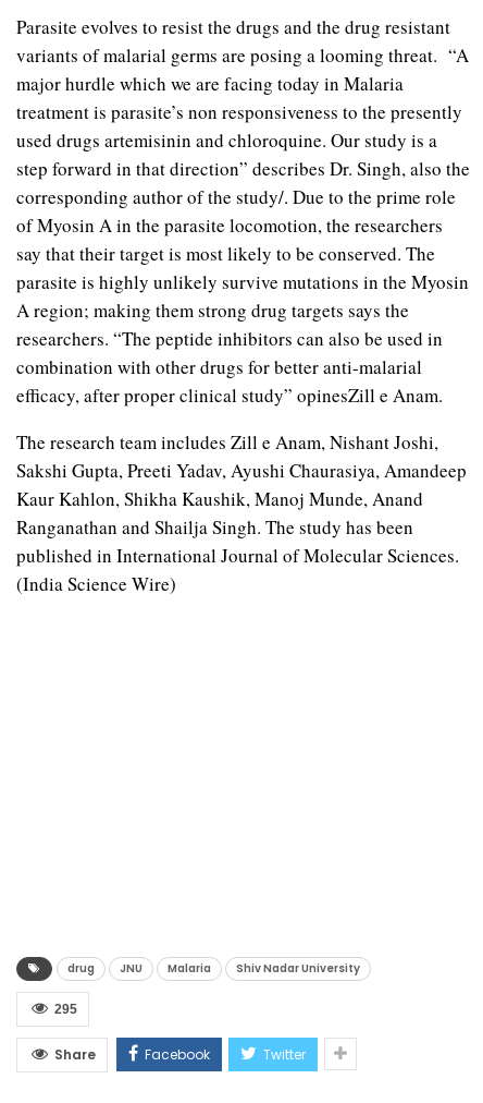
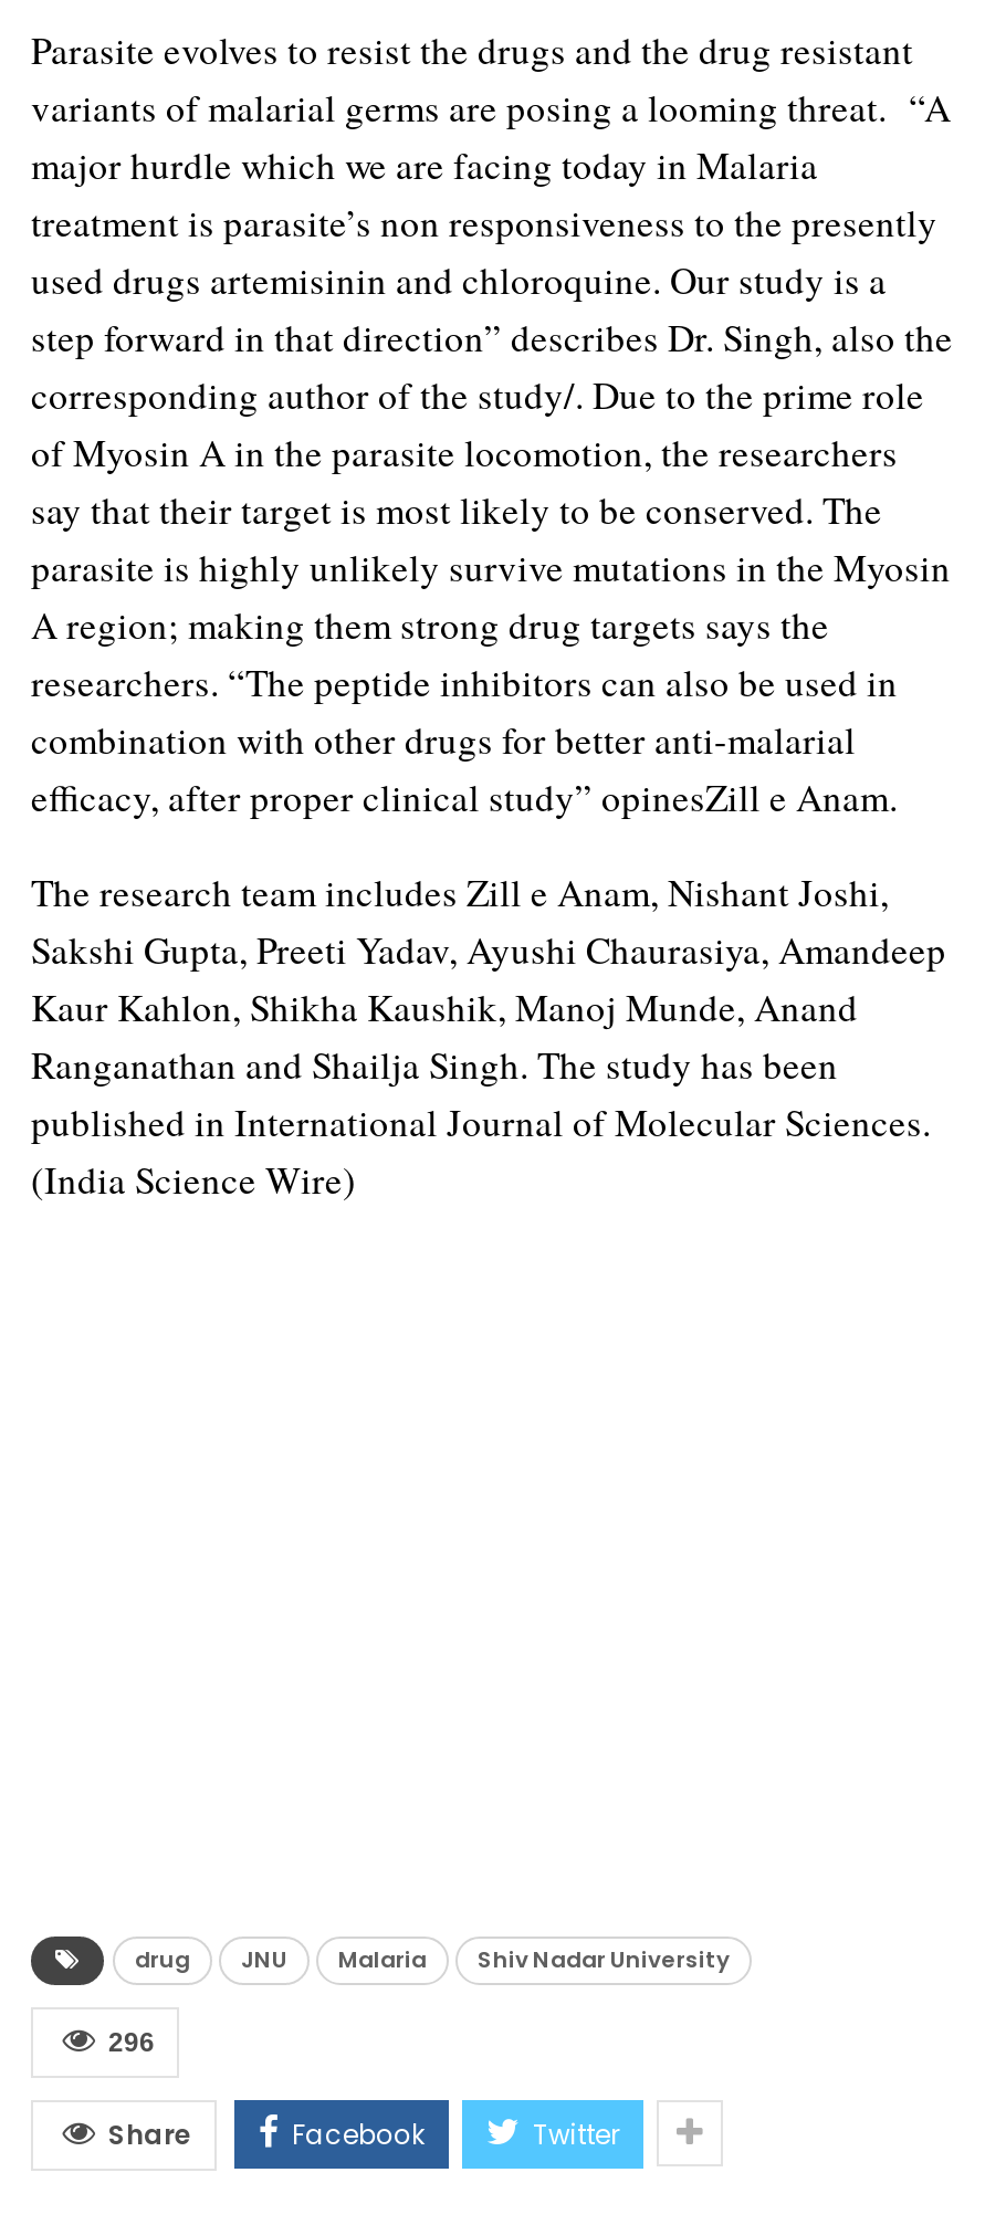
- 295
+ 296
